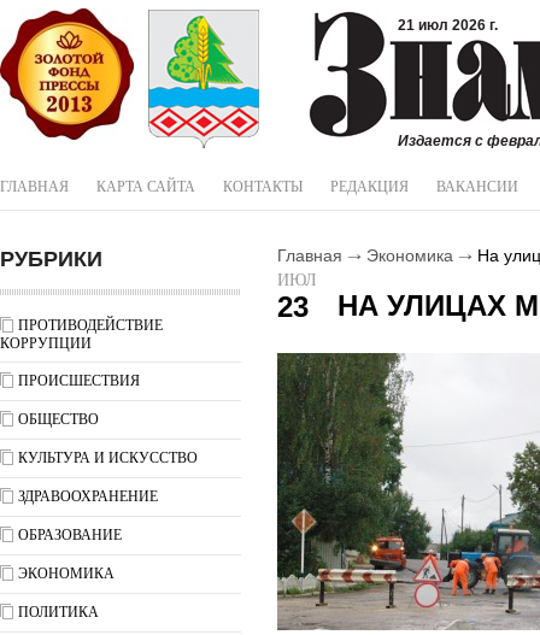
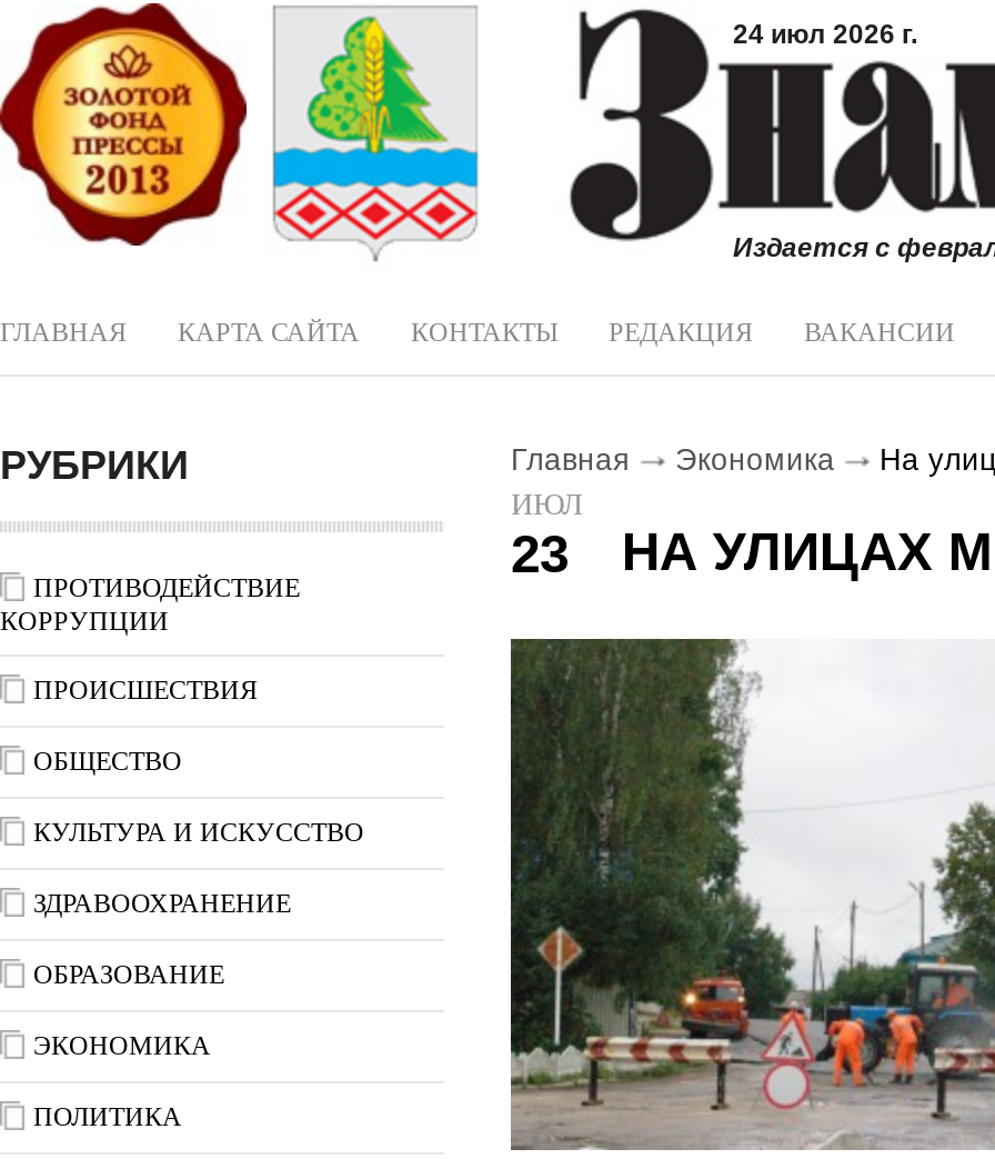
- 21 июл 2026 г.
+ 24 июл 2026 г.
